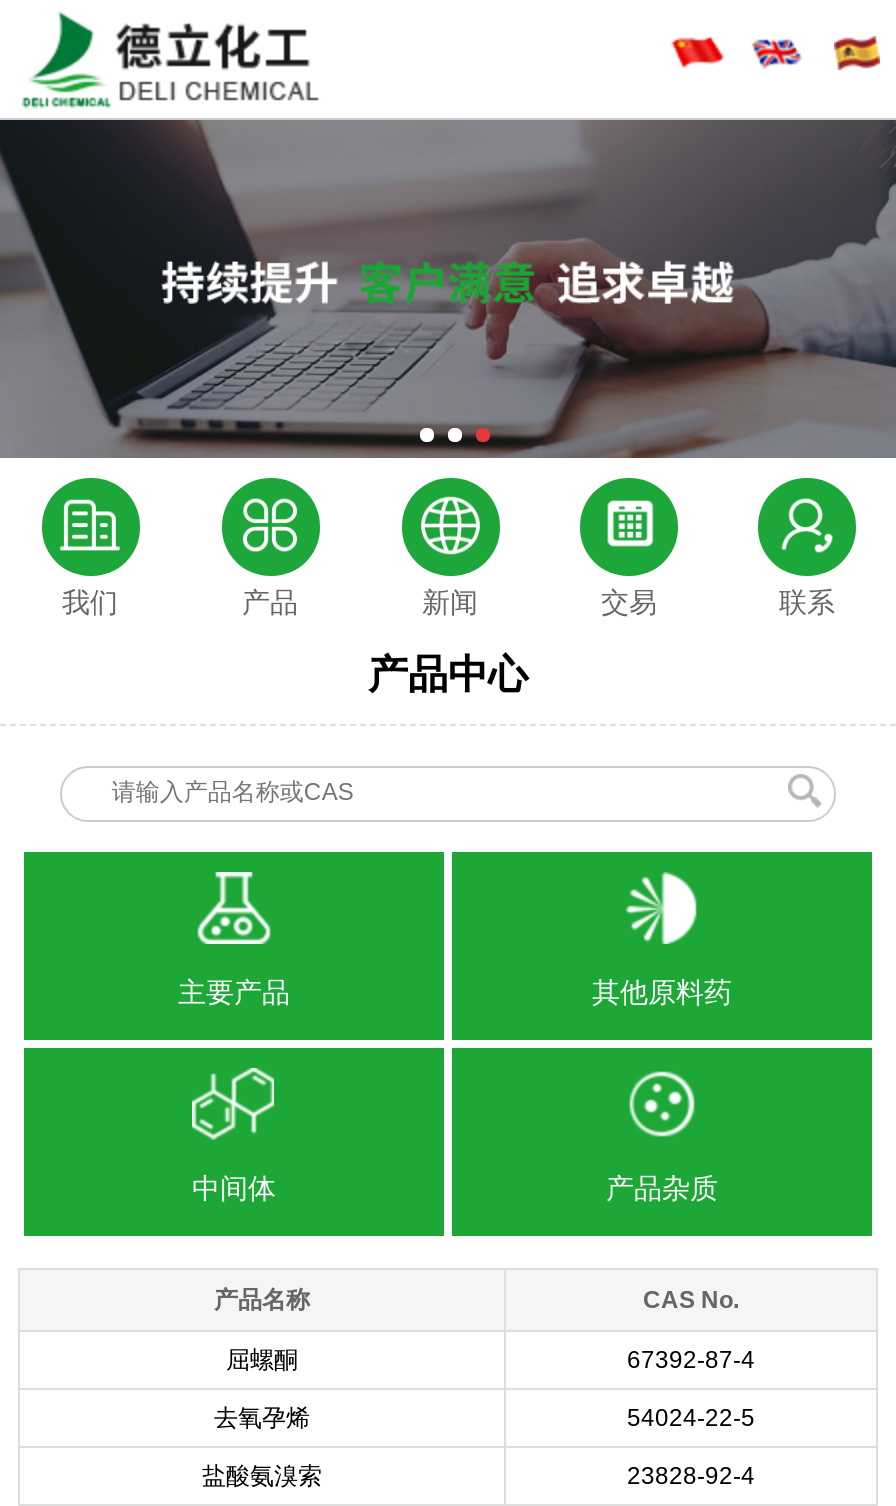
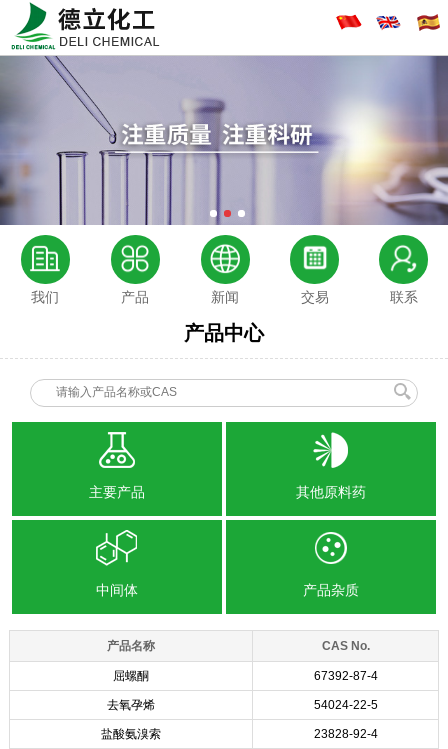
- [image]
+ [image]
